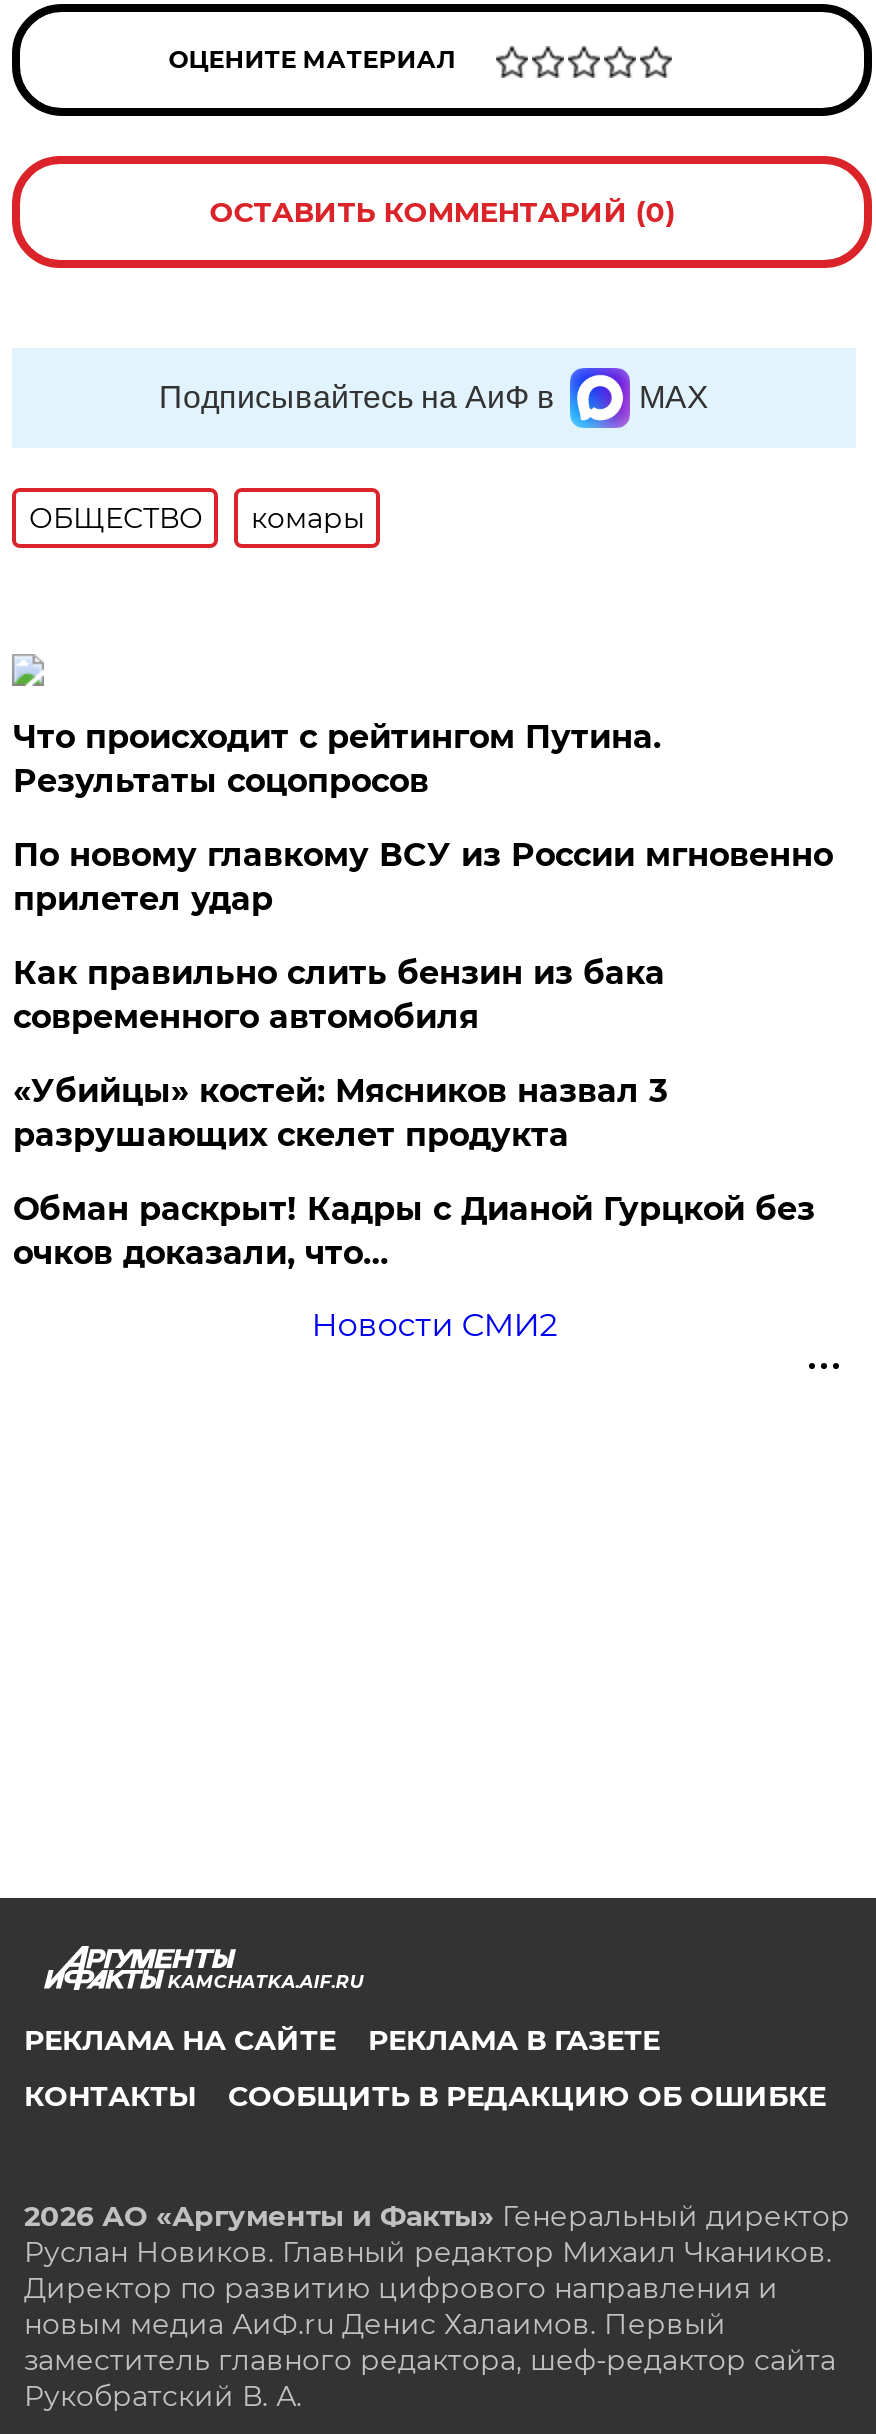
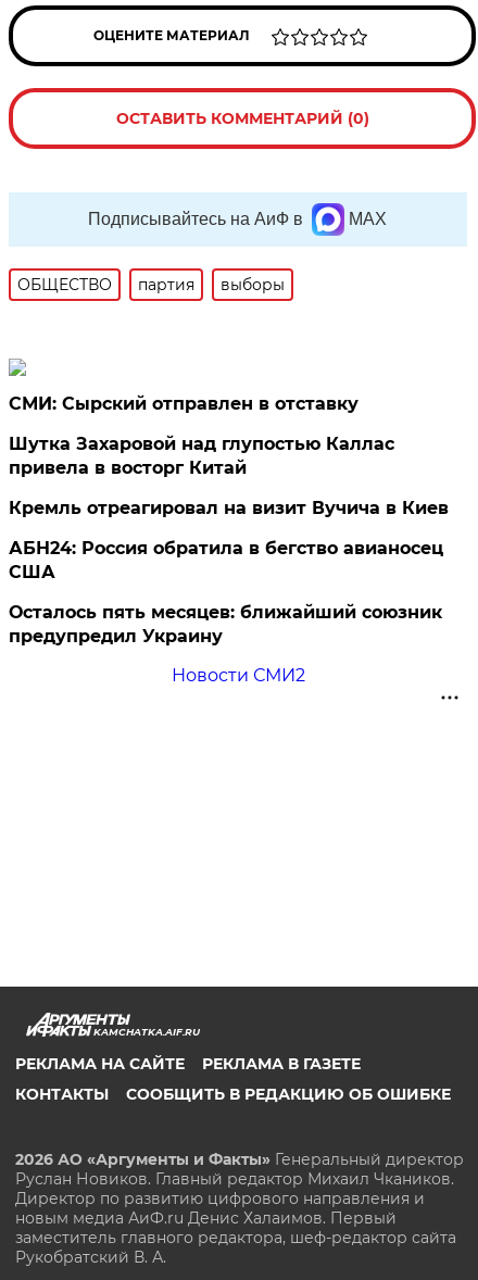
- комары
+ партия
+ выборы

- Что происходит с рейтингом Путина.
- Результаты соцопросов
+ СМИ: Сырский отправлен в отставку

- По новому главкому ВСУ из России мгновенно
- прилетел удар
+ Шутка Захаровой над глупостью Каллас
+ привела в восторг Китай

- Как правильно слить бензин из бака
- современного автомобиля
+ Кремль отреагировал на визит Вучича в Киев

- «Убийцы» костей: Мясников назвал 3
- разрушающих скелет продукта
+ АБН24: Россия обратила в бегство авианосец
+ США

- Обман раскрыт! Кадры с Дианой Гурцкой без
- очков доказали, что…
+ Осталось пять месяцев: ближайший союзник
+ предупредил Украину
